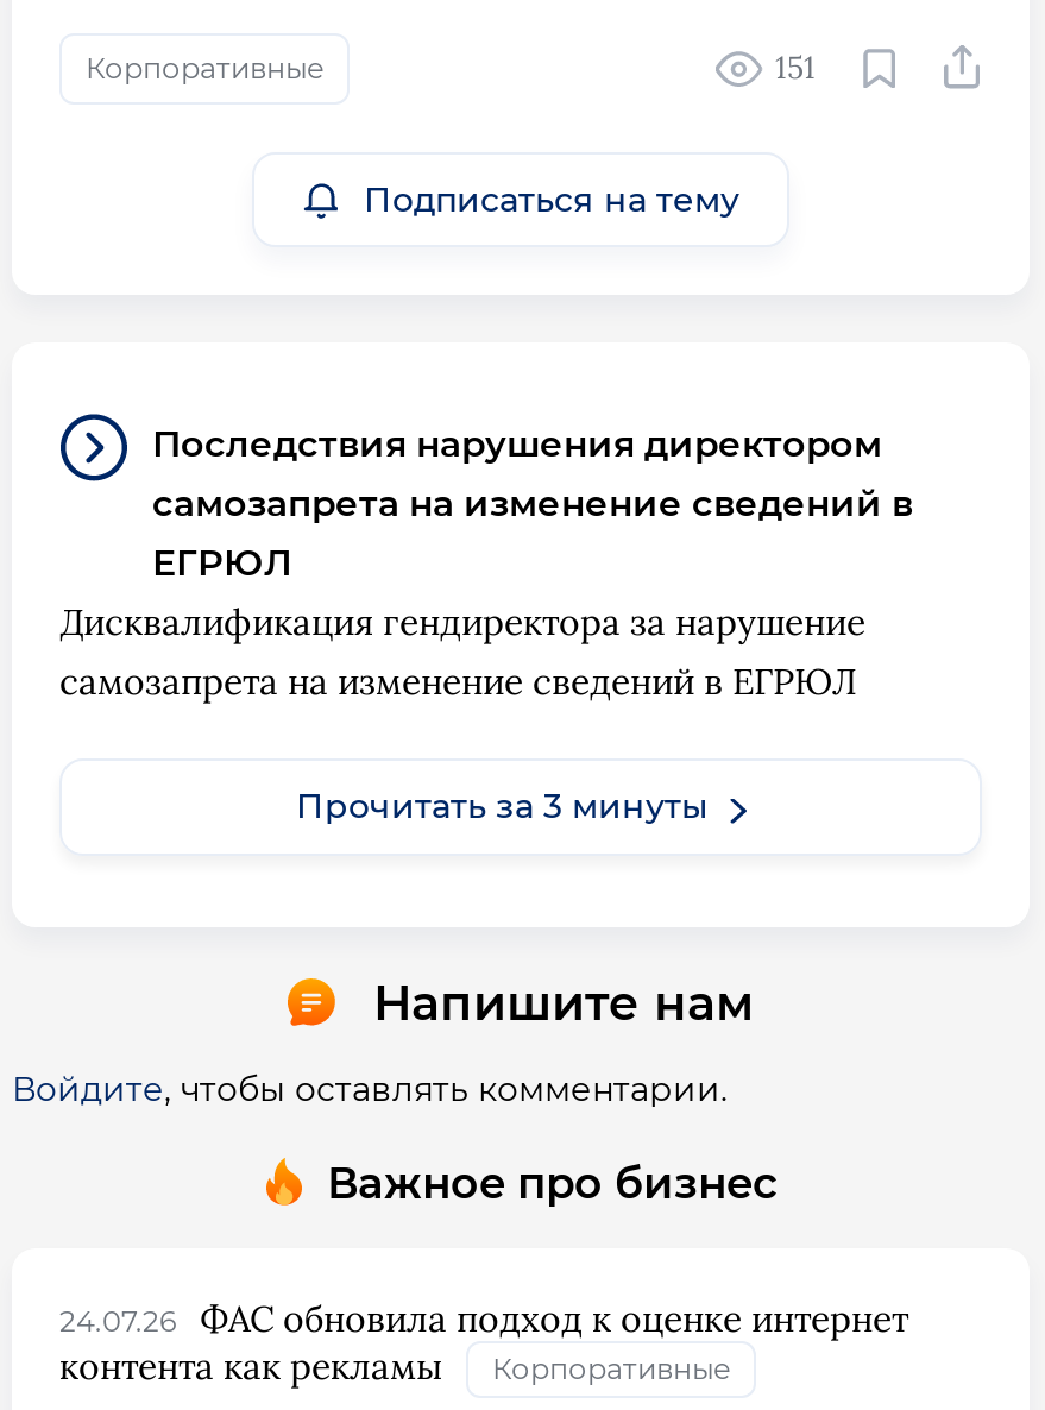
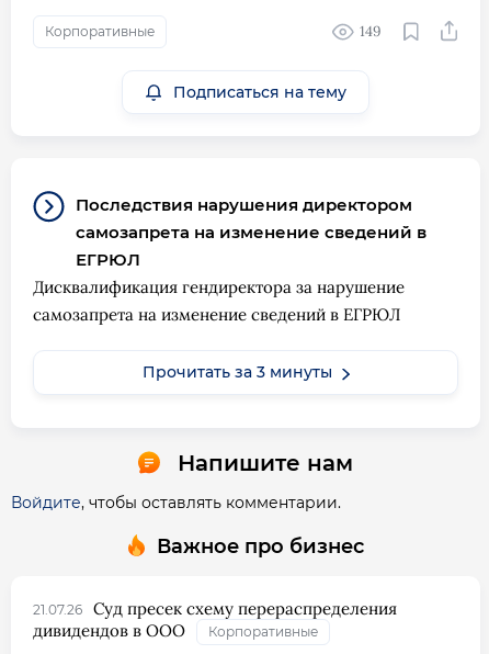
- 151
+ 149

- 24.07.26
- ФАС обновила подход к оценке интернет
- контента как рекламы
+ 21.07.26
+ Суд пресек схему перераспределения
+ дивидендов в ООО
